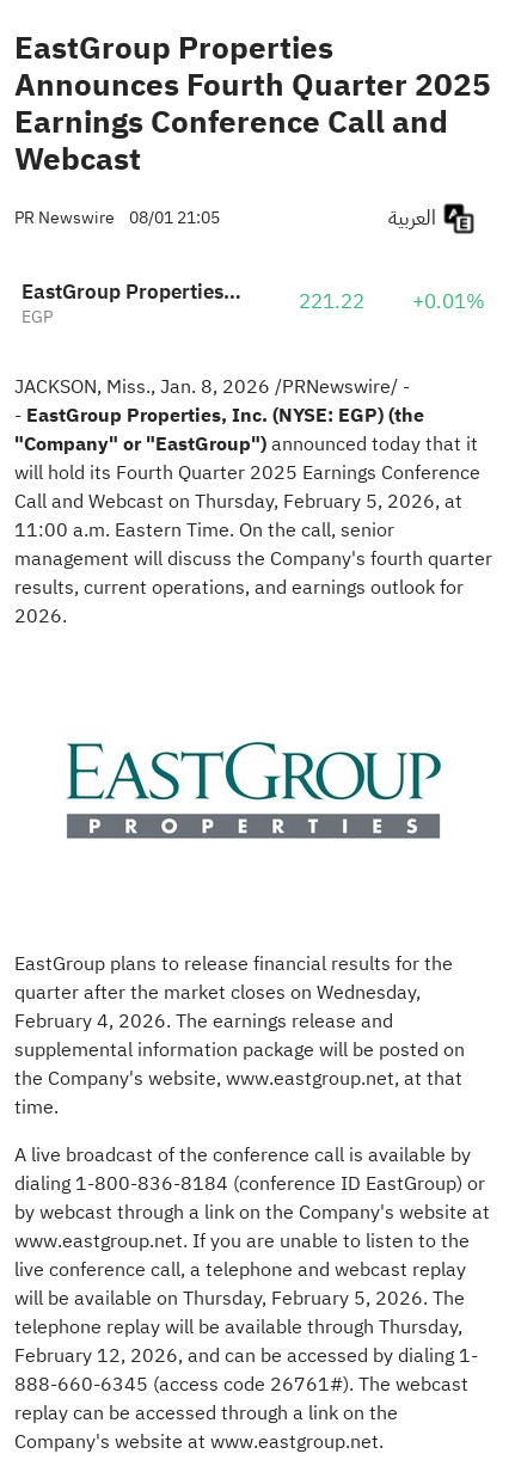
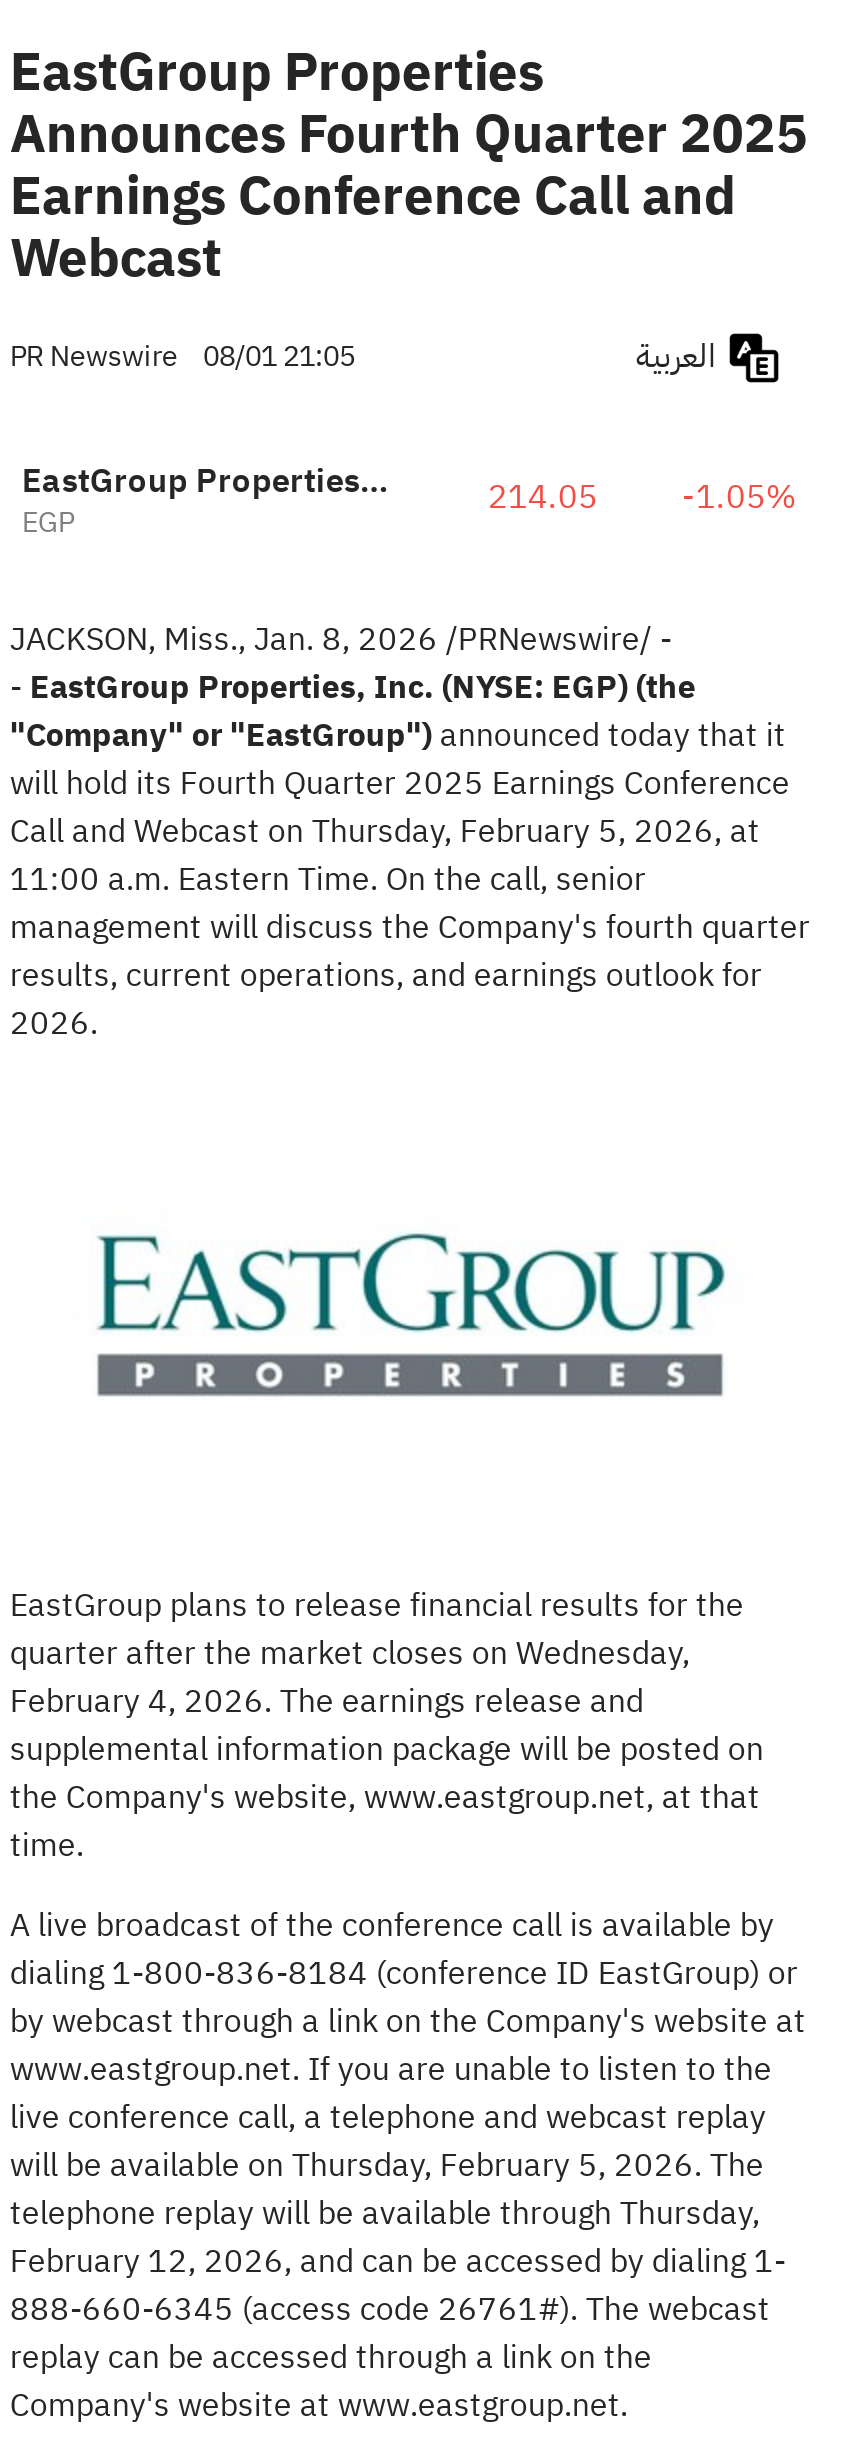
- 221.22
+ 214.05

- +0.01%
+ -1.05%
